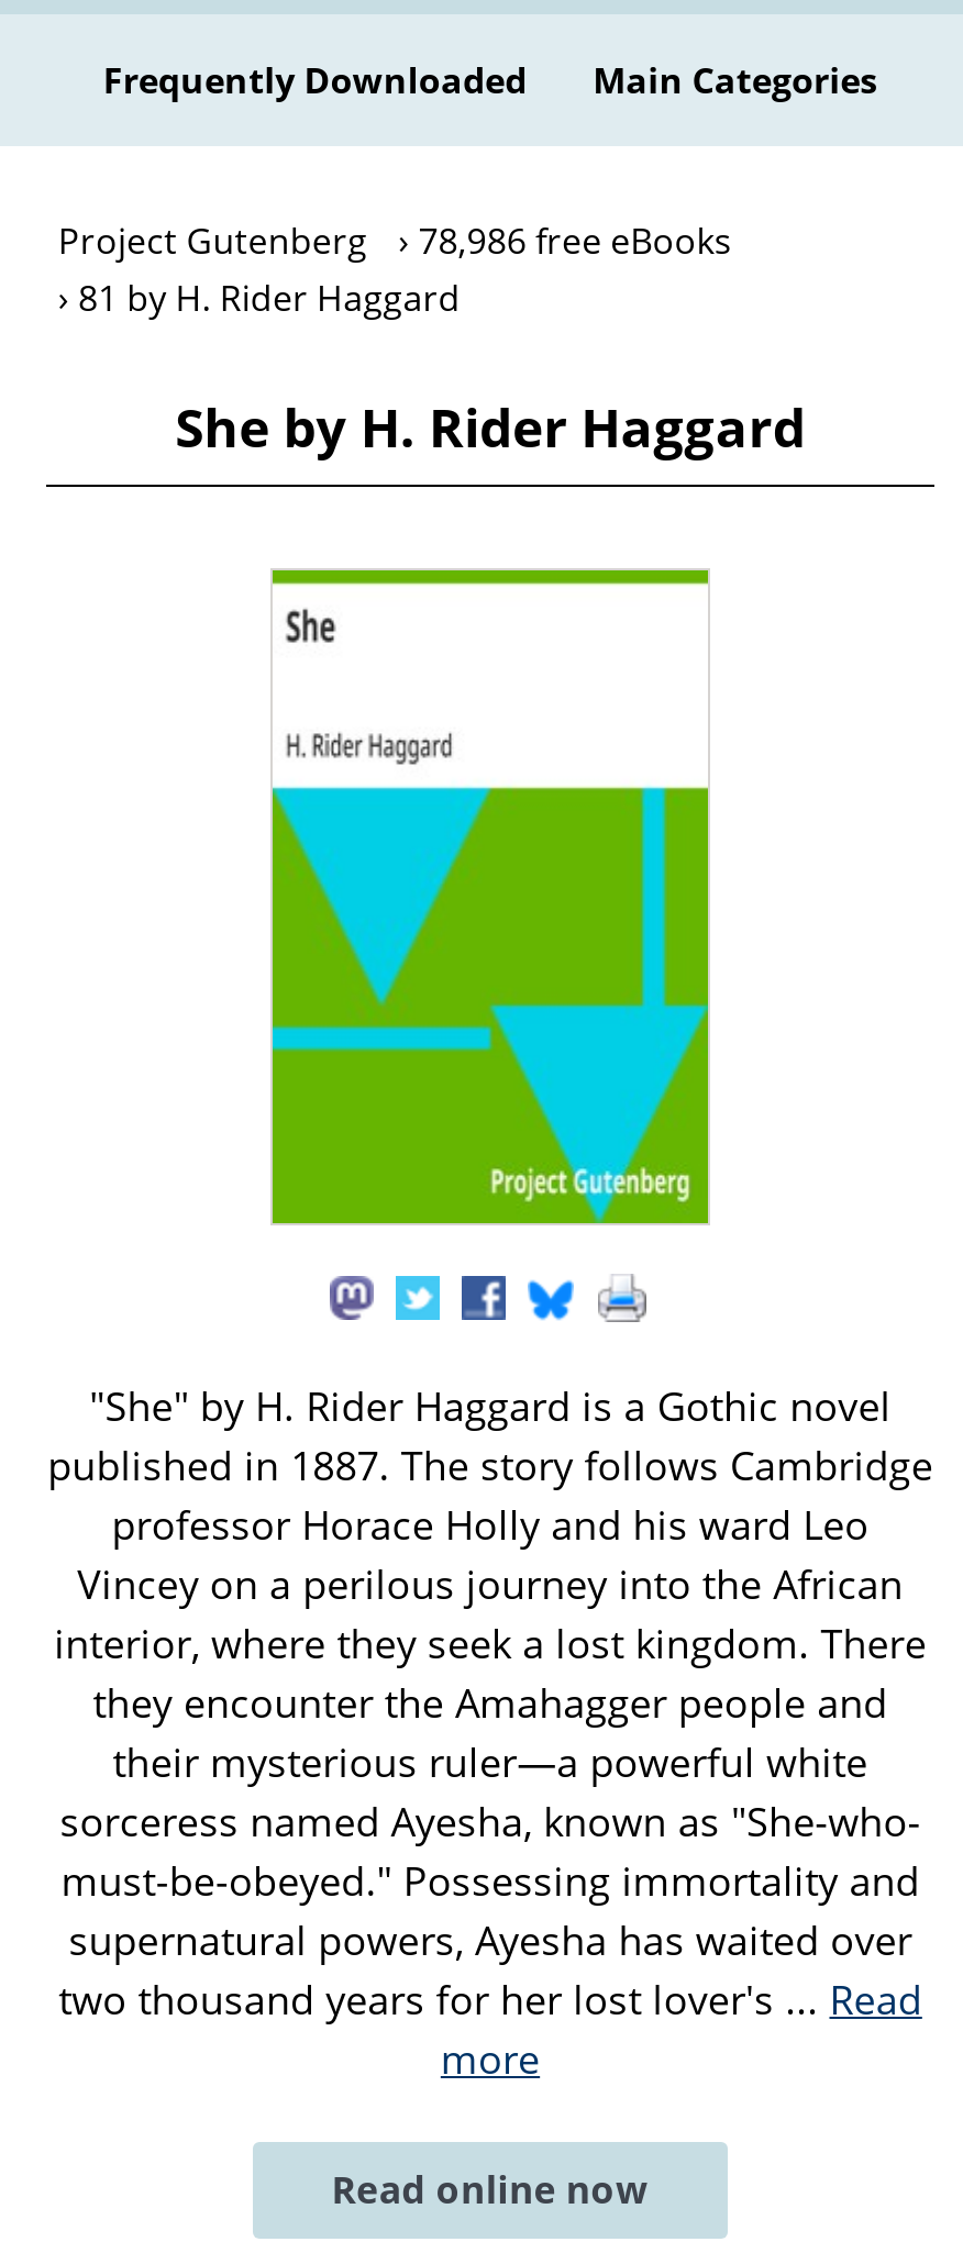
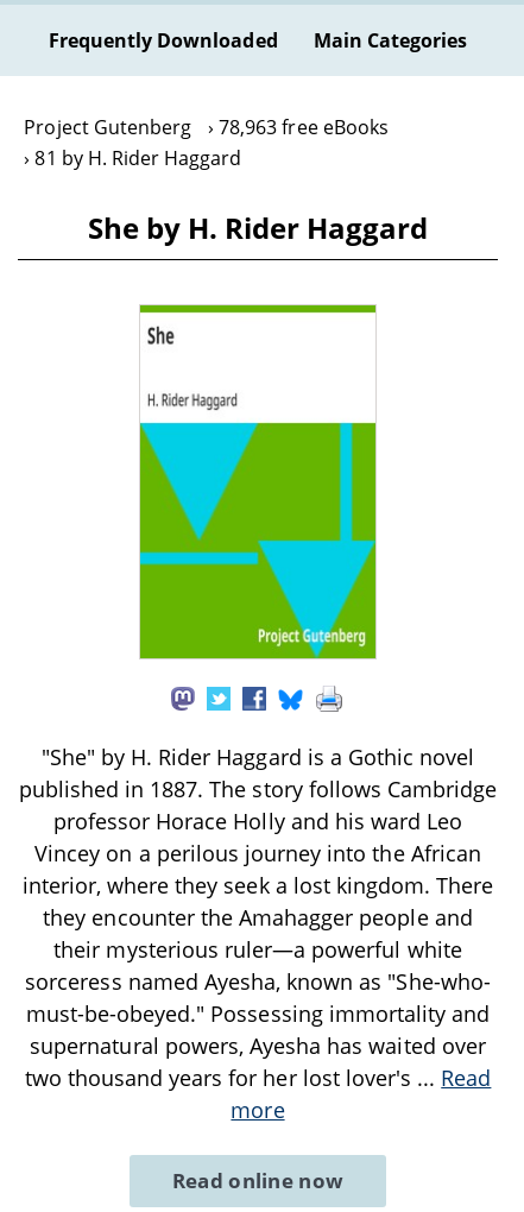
- Project Gutenberg 78,986 free eBooks
+ Project Gutenberg 78,963 free eBooks
